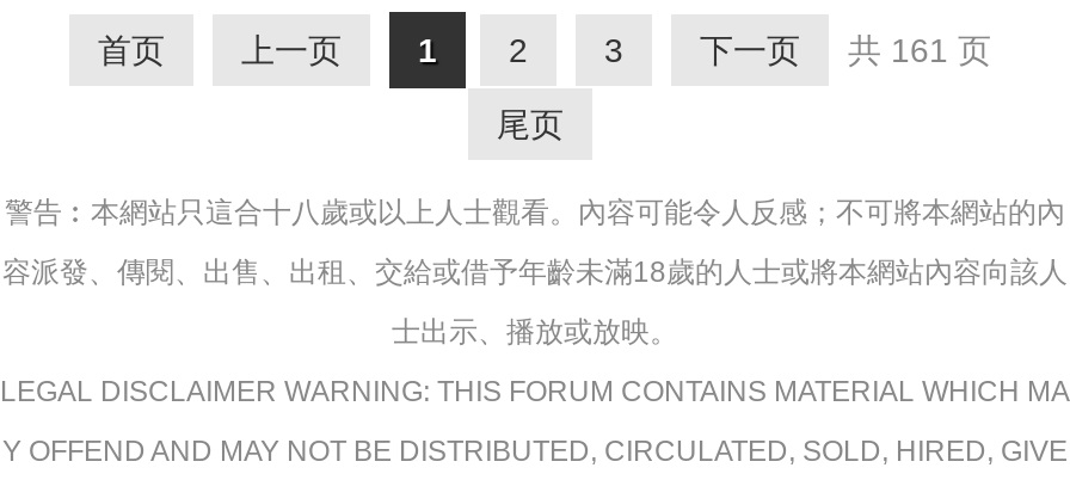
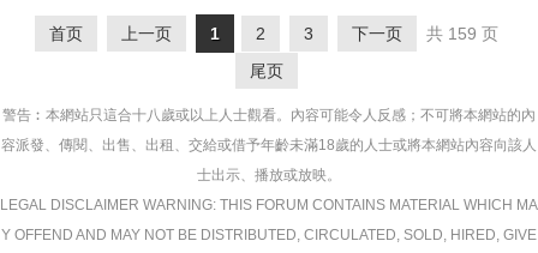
- 首页 上一页 1 2 3 下一页 共 161 页
+ 首页 上一页 1 2 3 下一页 共 159 页
